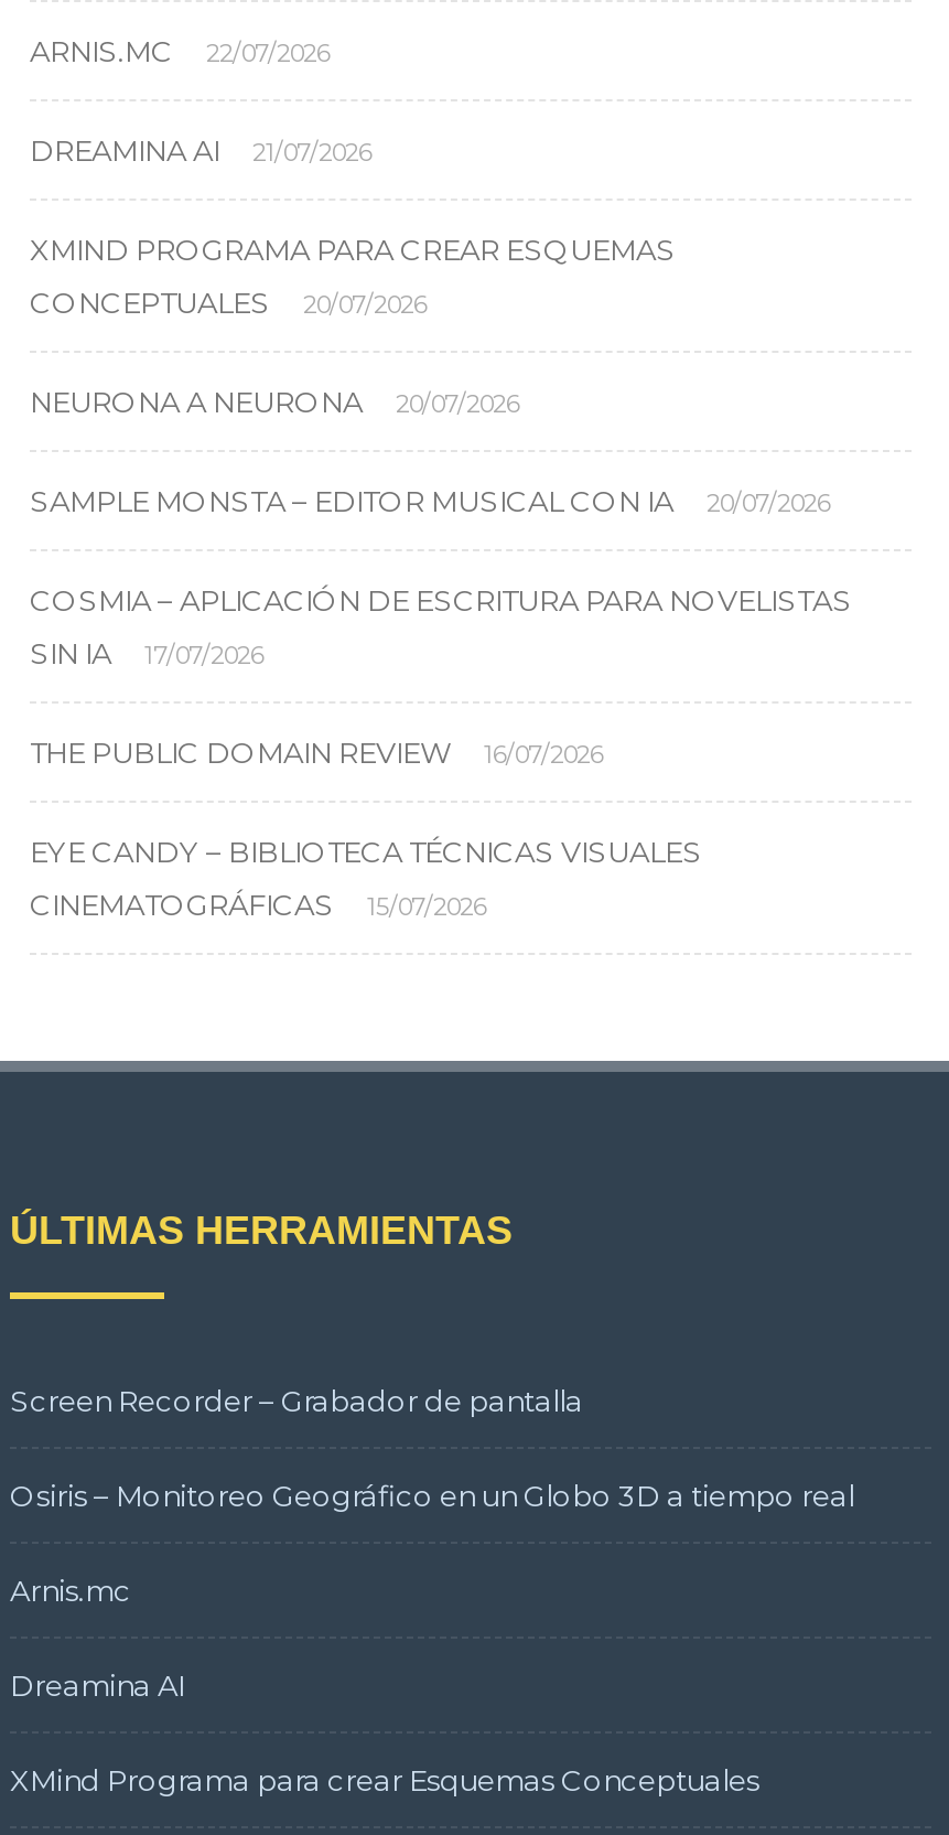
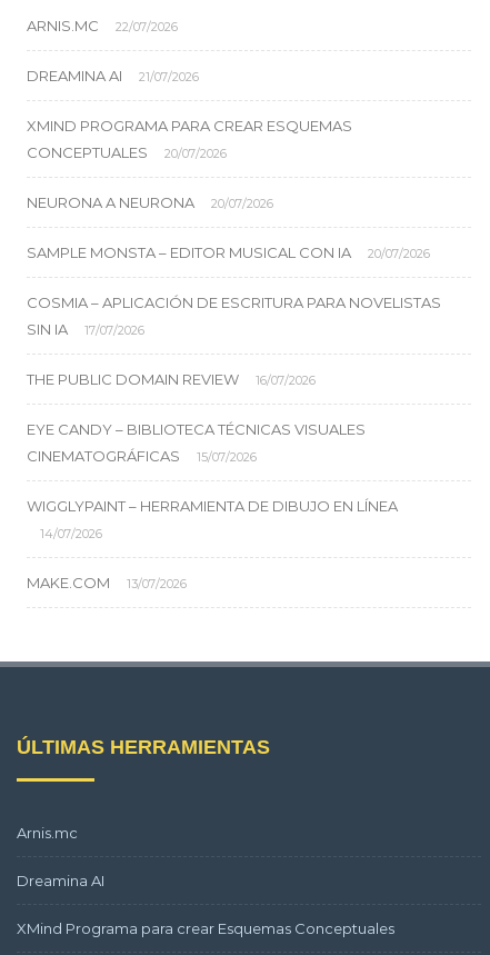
+ WIGGLYPAINT – HERRAMIENTA DE DIBUJO EN LÍNEA
+ 14/07/2026
+ MAKE.COM
+ 13/07/2026

moved down: ÚLTIMAS HERRAMIENTAS

- Screen Recorder – Grabador de pantalla
- Osiris – Monitoreo Geográfico en un Globo 3D a tiempo real
